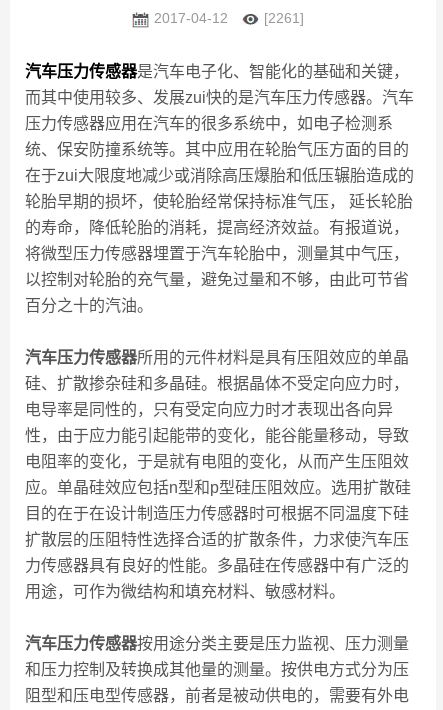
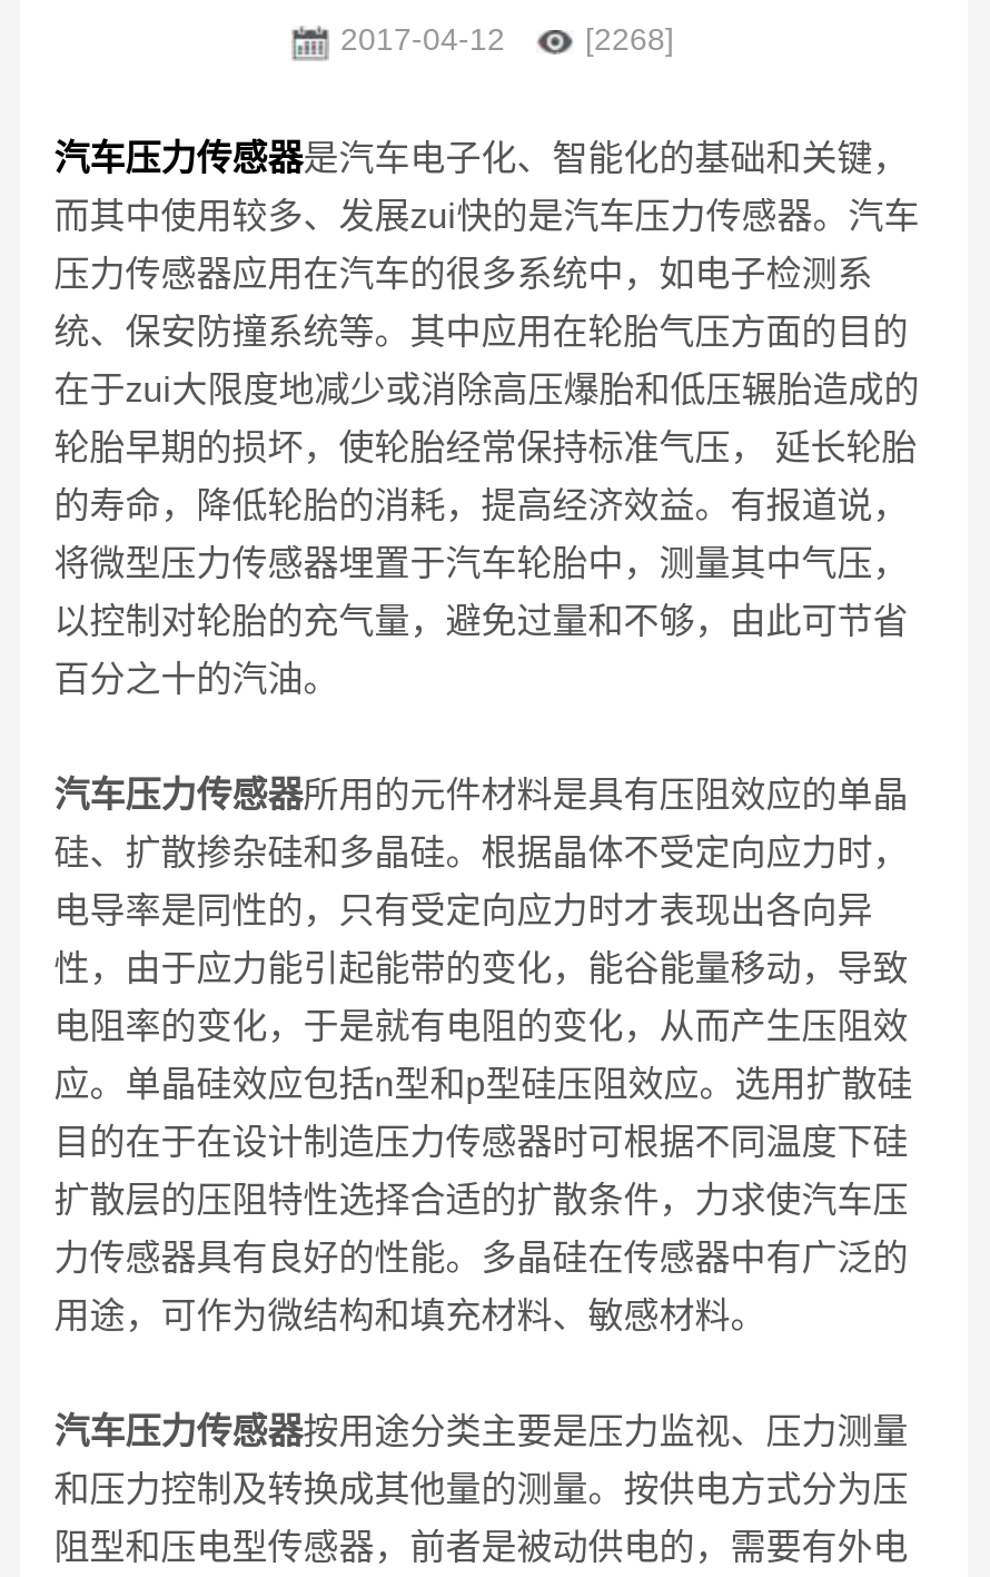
- [2261]
+ [2268]
